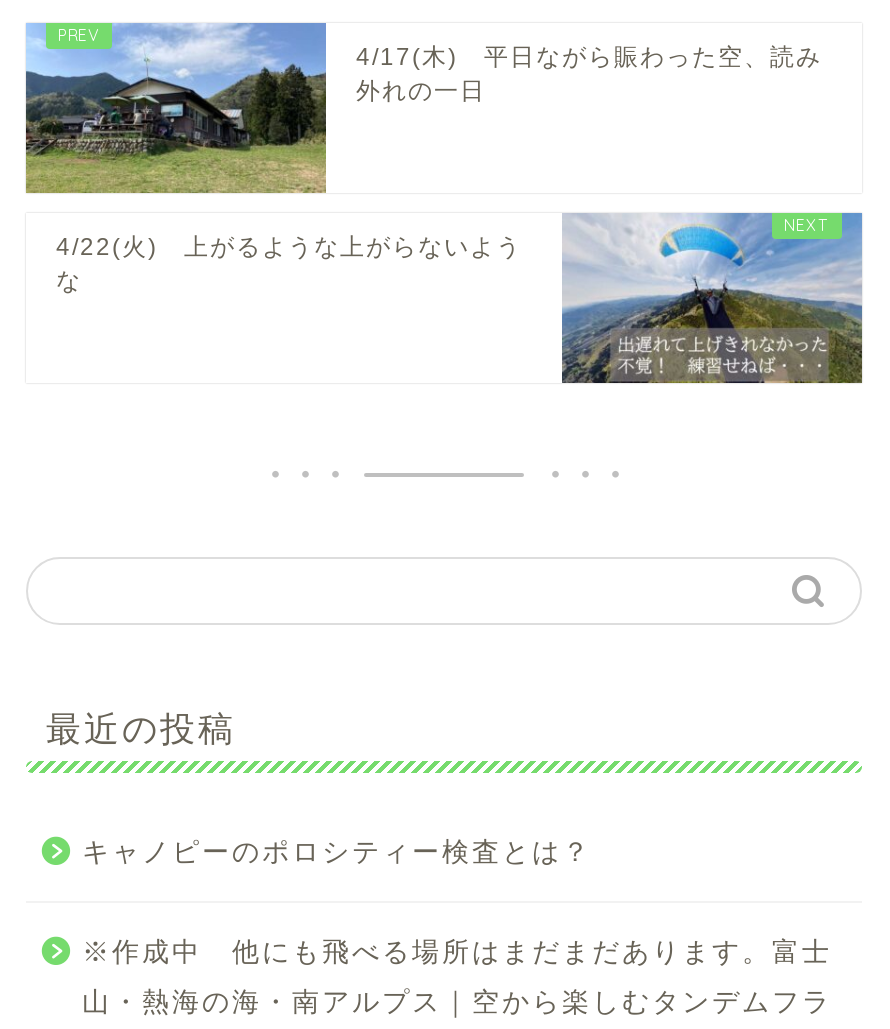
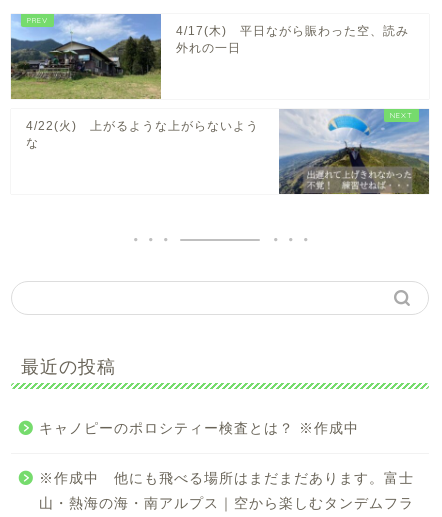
- キャノピーのポロシティー検査とは？
+ キャノピーのポロシティー検査とは？ ※作成中
